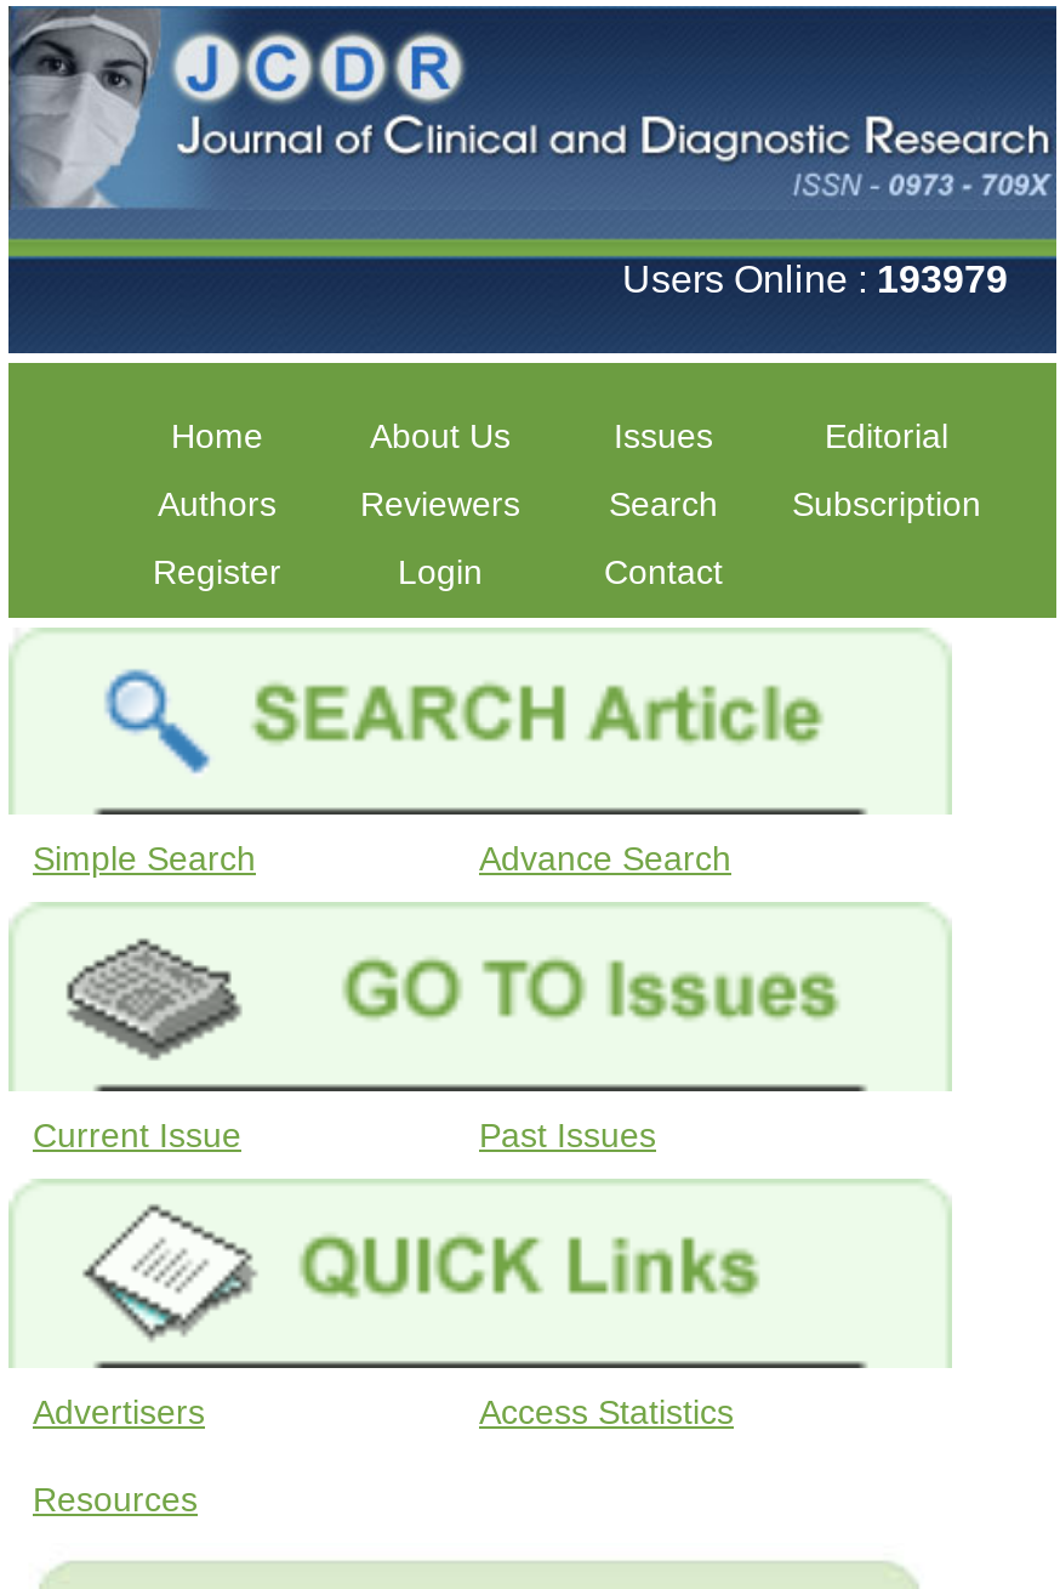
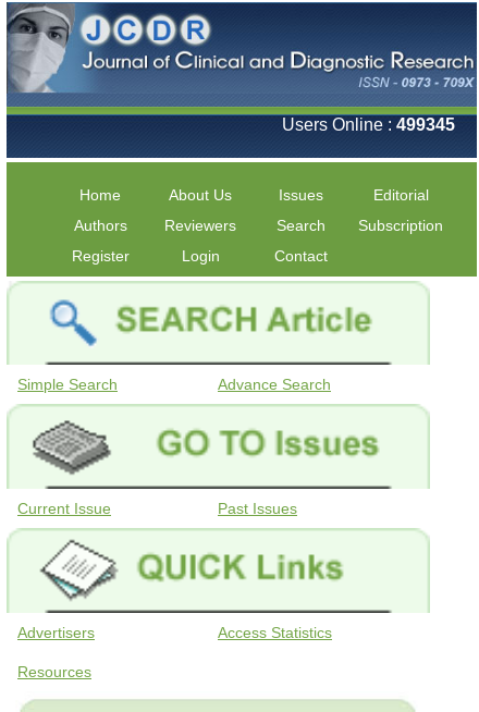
- Users Online :193979
+ Users Online :499345
